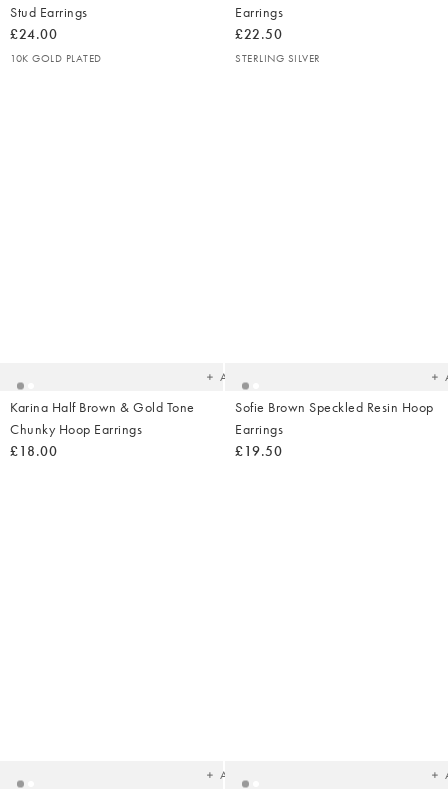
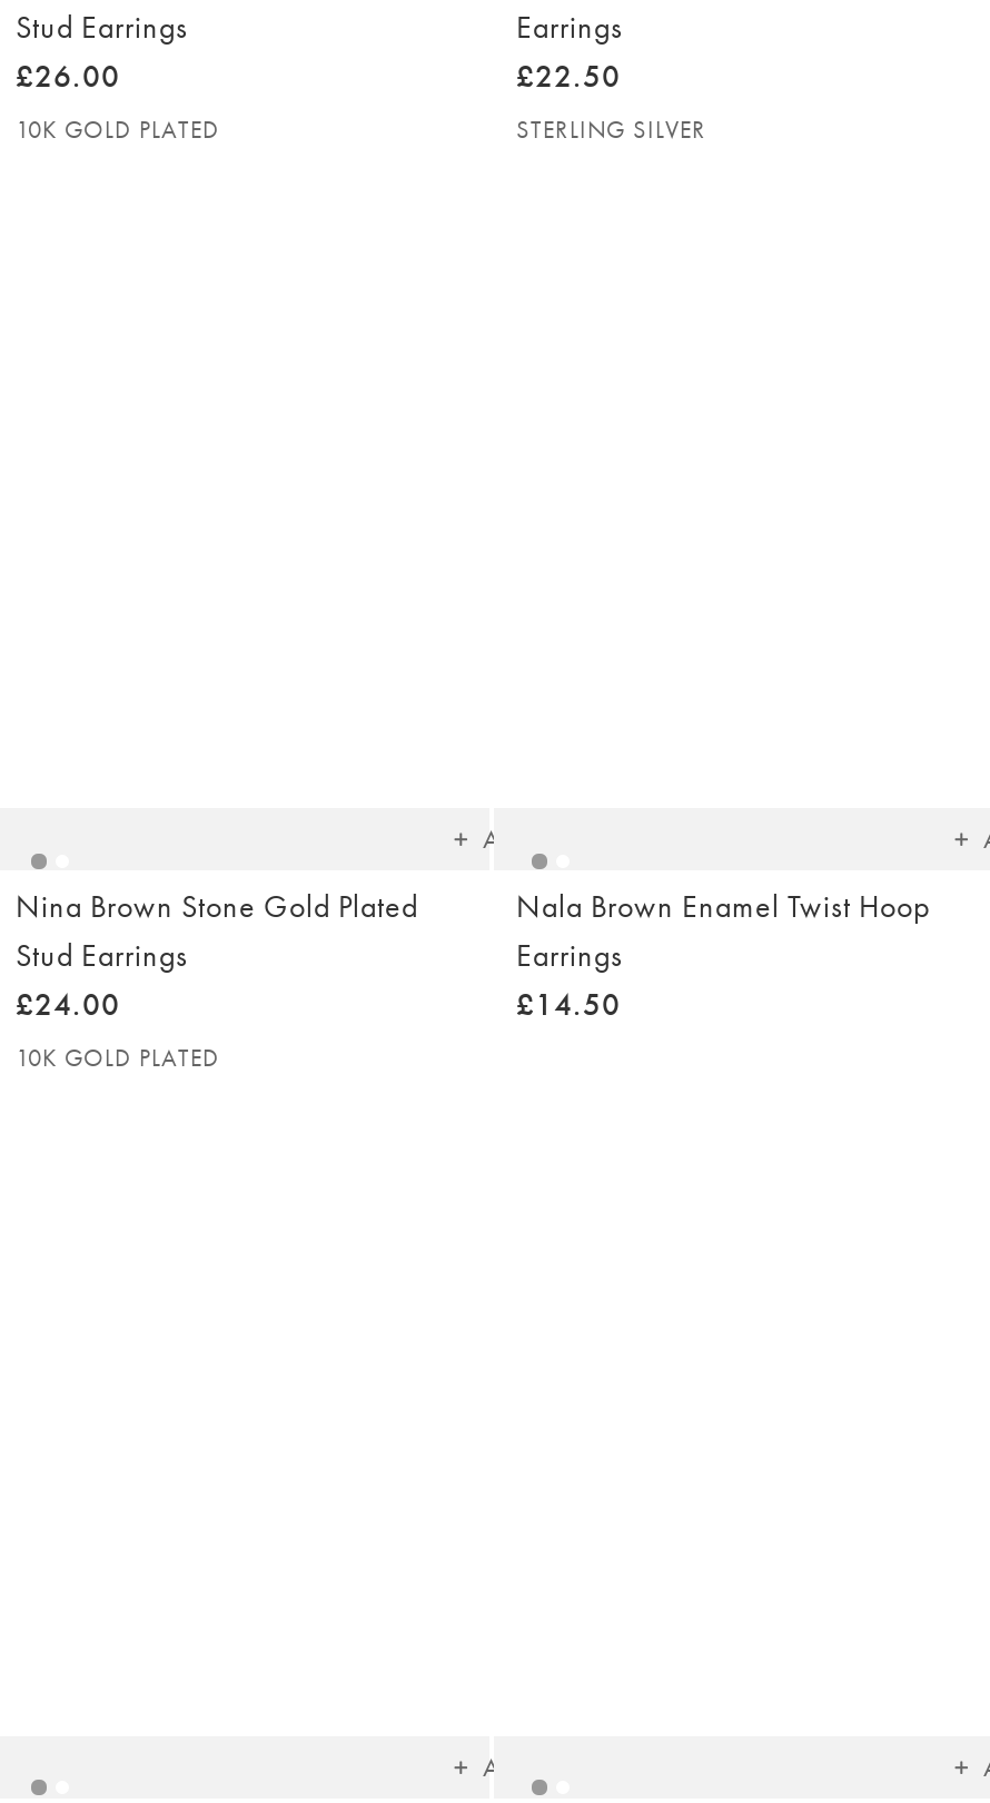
- £24.00
+ £26.00

- Karina Half Brown & Gold Tone
- Chunky Hoop Earrings
- £18.00
+ Nina Brown Stone Gold Plated
+ Stud Earrings
+ £24.00
+ 10K GOLD PLATED

- Sofie Brown Speckled Resin Hoop
+ Nala Brown Enamel Twist Hoop

- £19.50
+ £14.50
